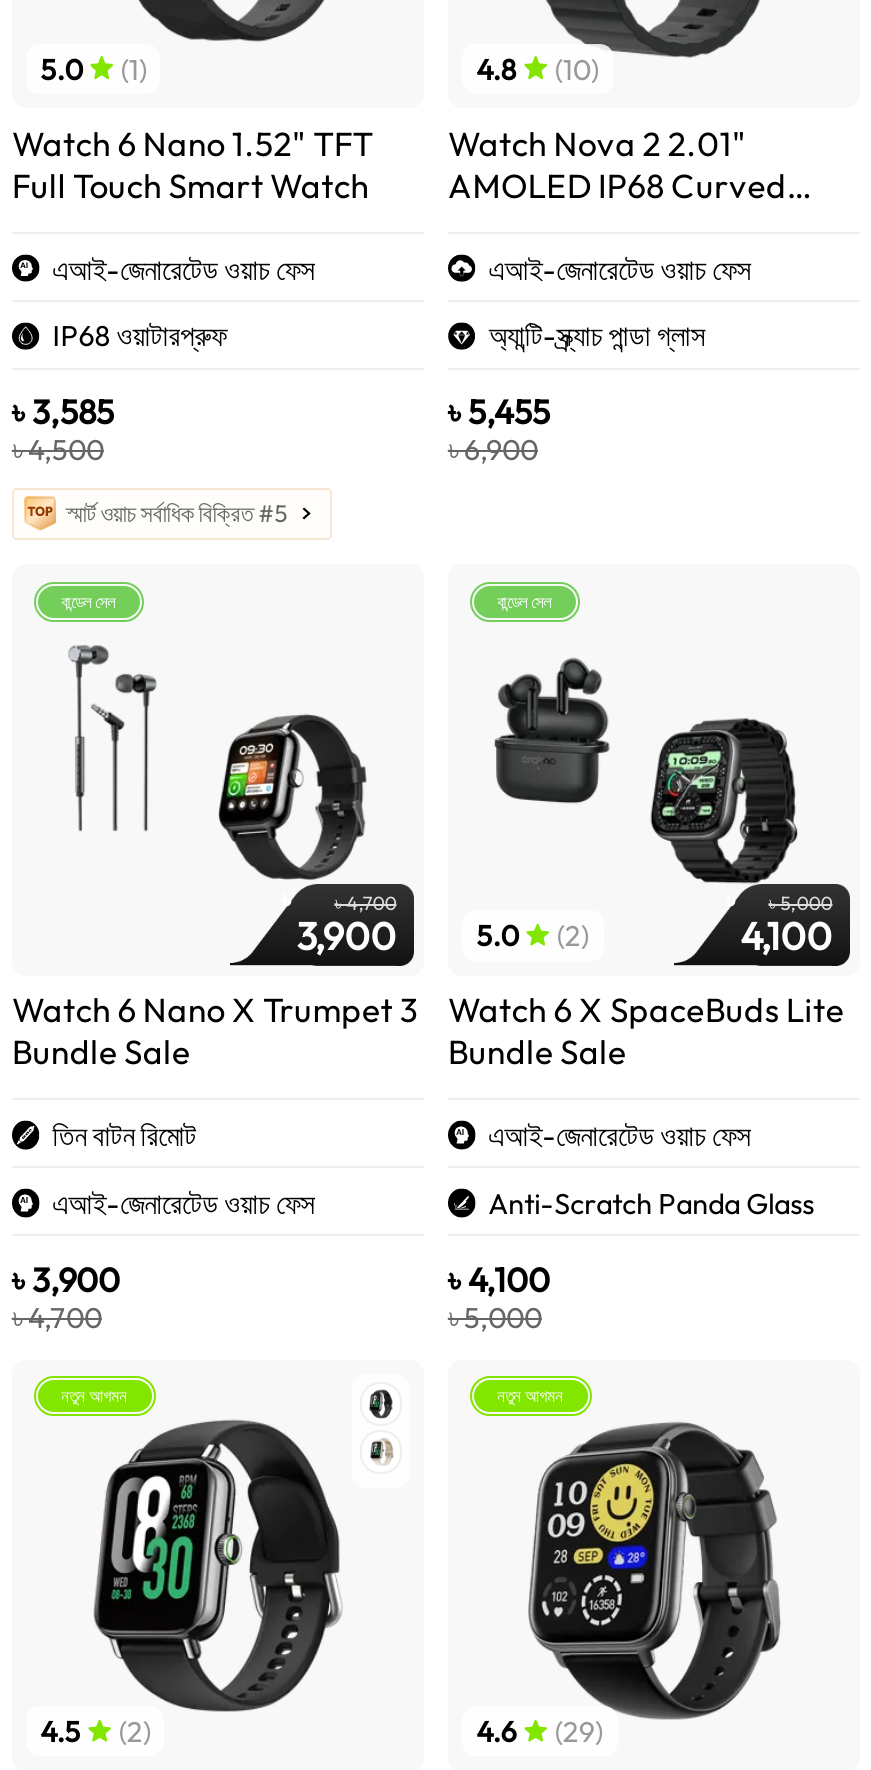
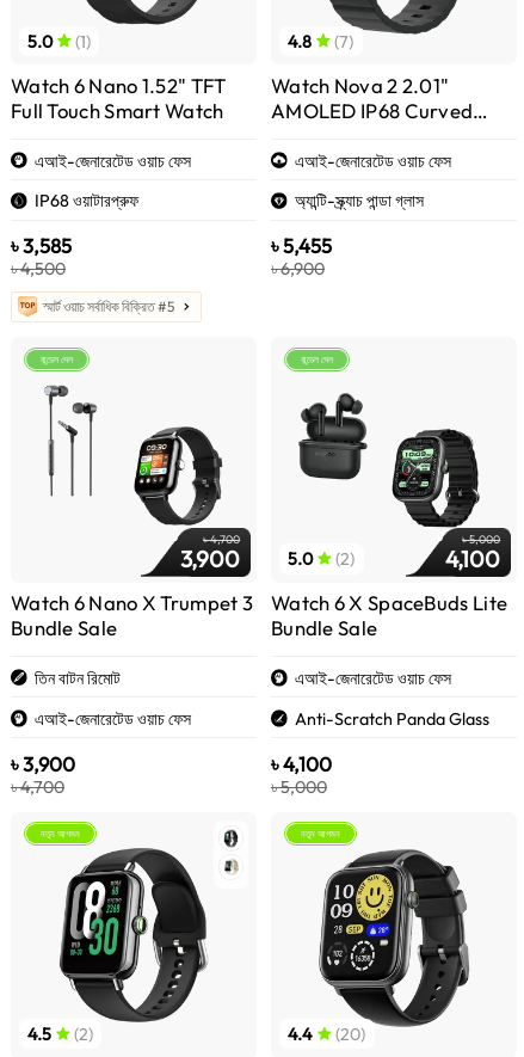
- 4.8 (10)
+ 4.8 (7)

- 4.6
+ 4.4

- (29)
+ (20)
